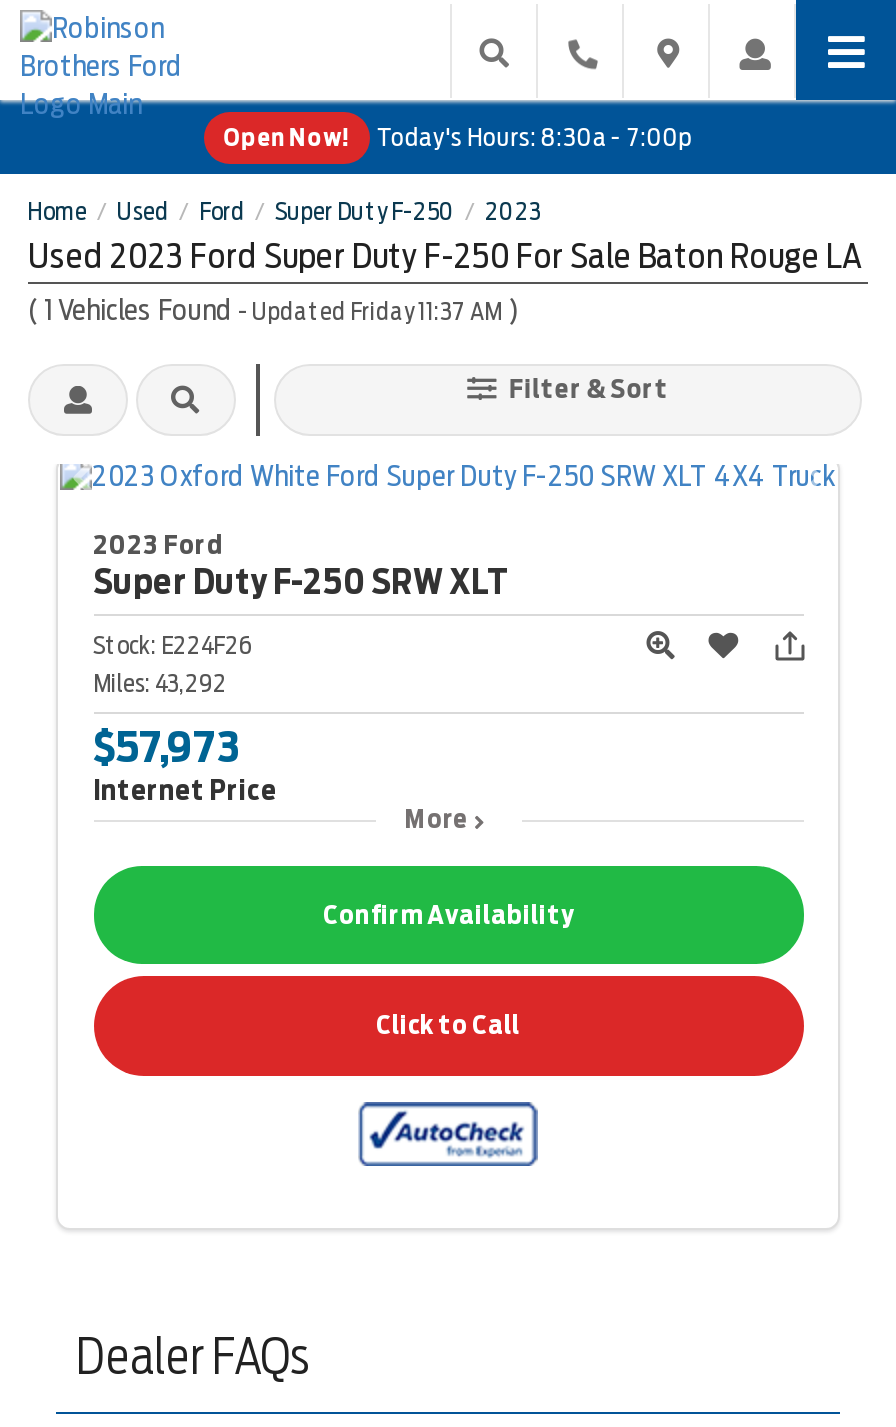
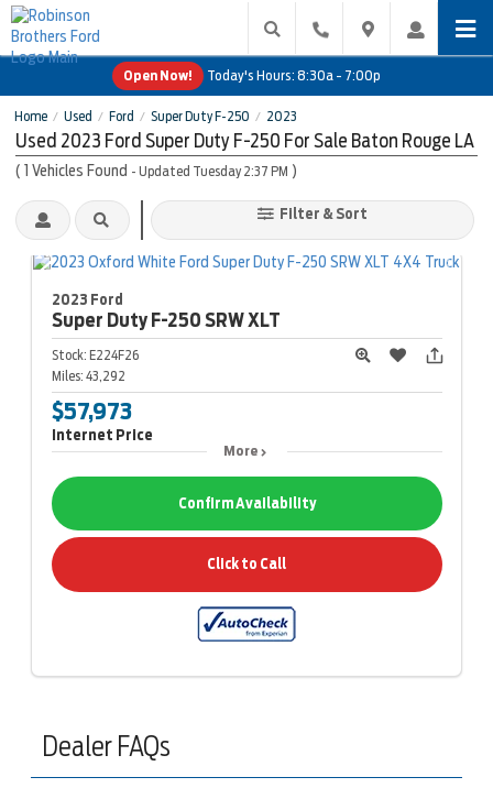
- (1 Vehicles Found - Updated Friday 11:37 AM)
+ (1 Vehicles Found - Updated Tuesday 2:37 PM)
